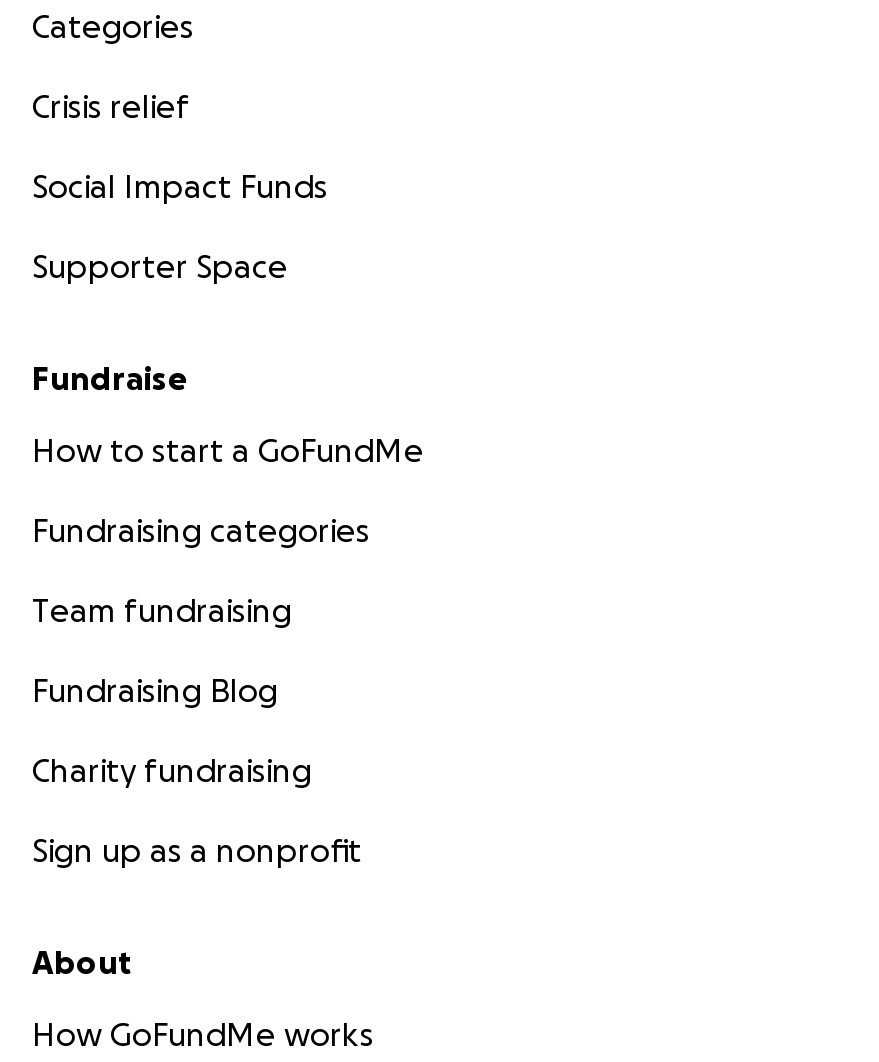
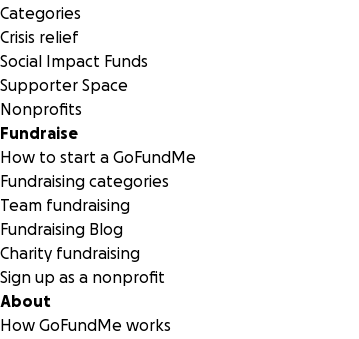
+ Nonprofits
